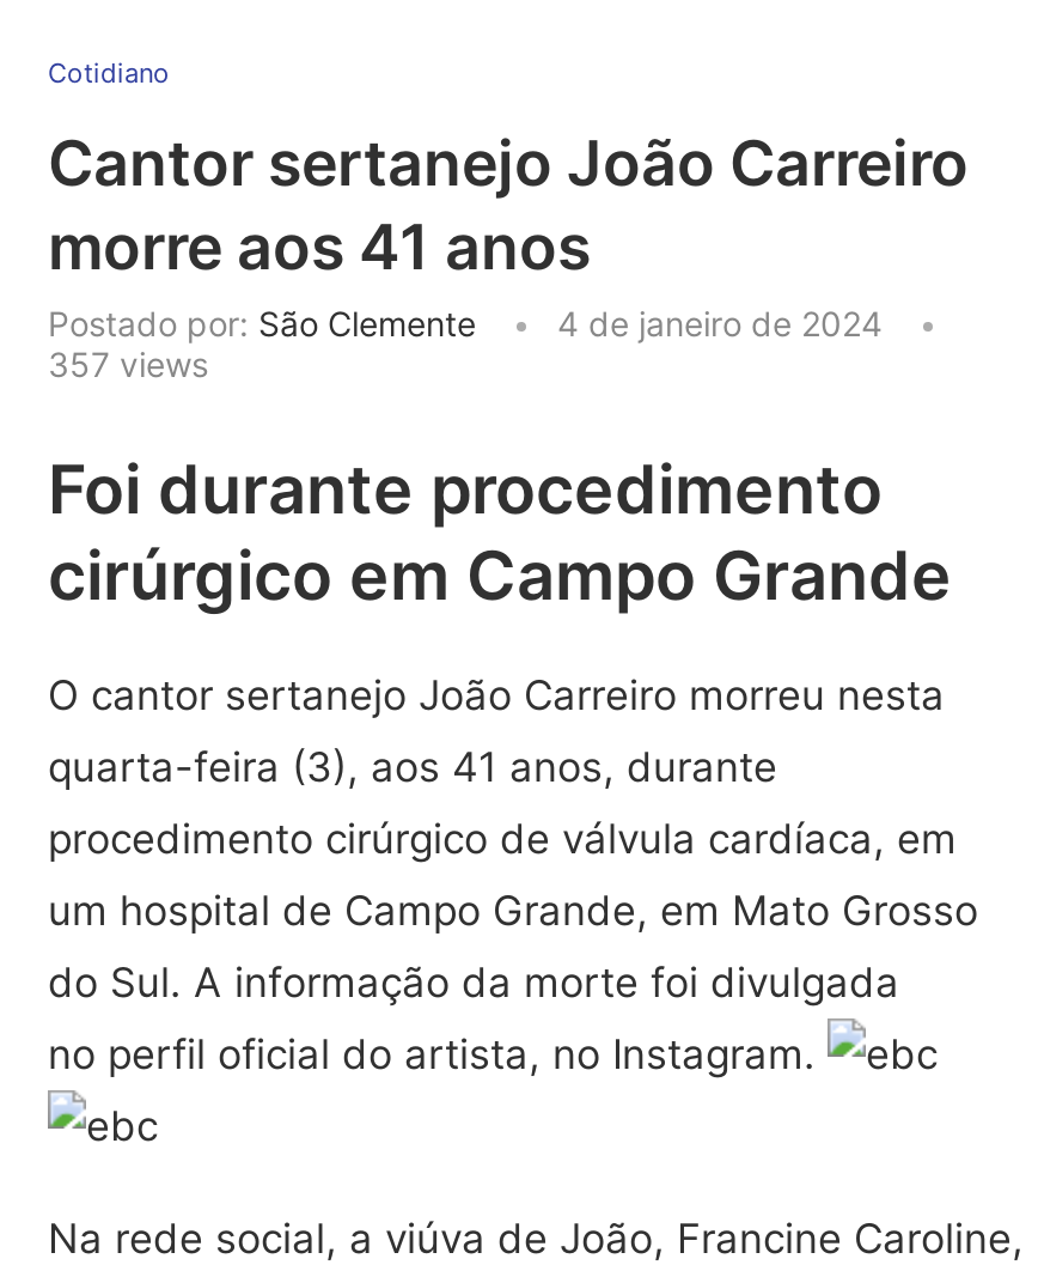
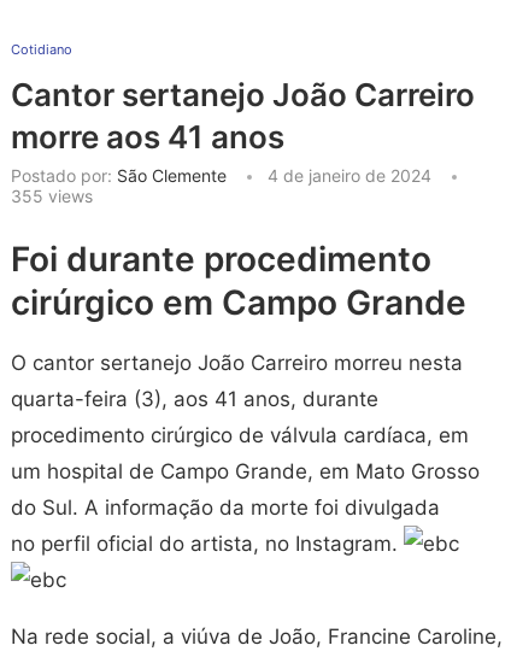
- 357 views
+ 355 views
